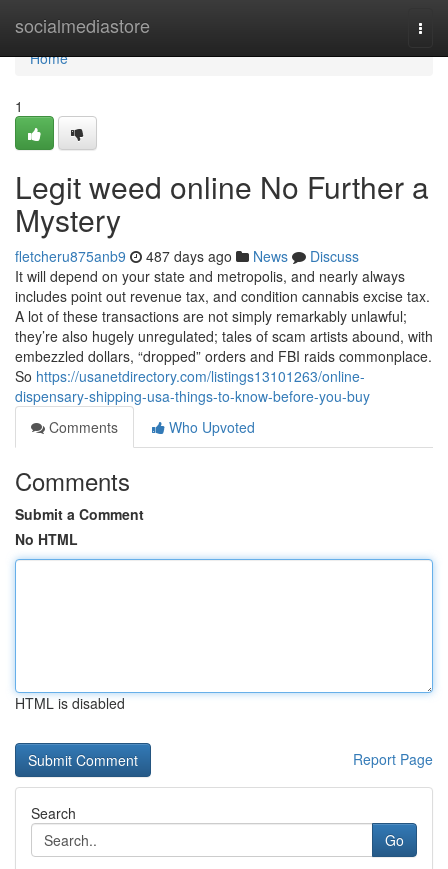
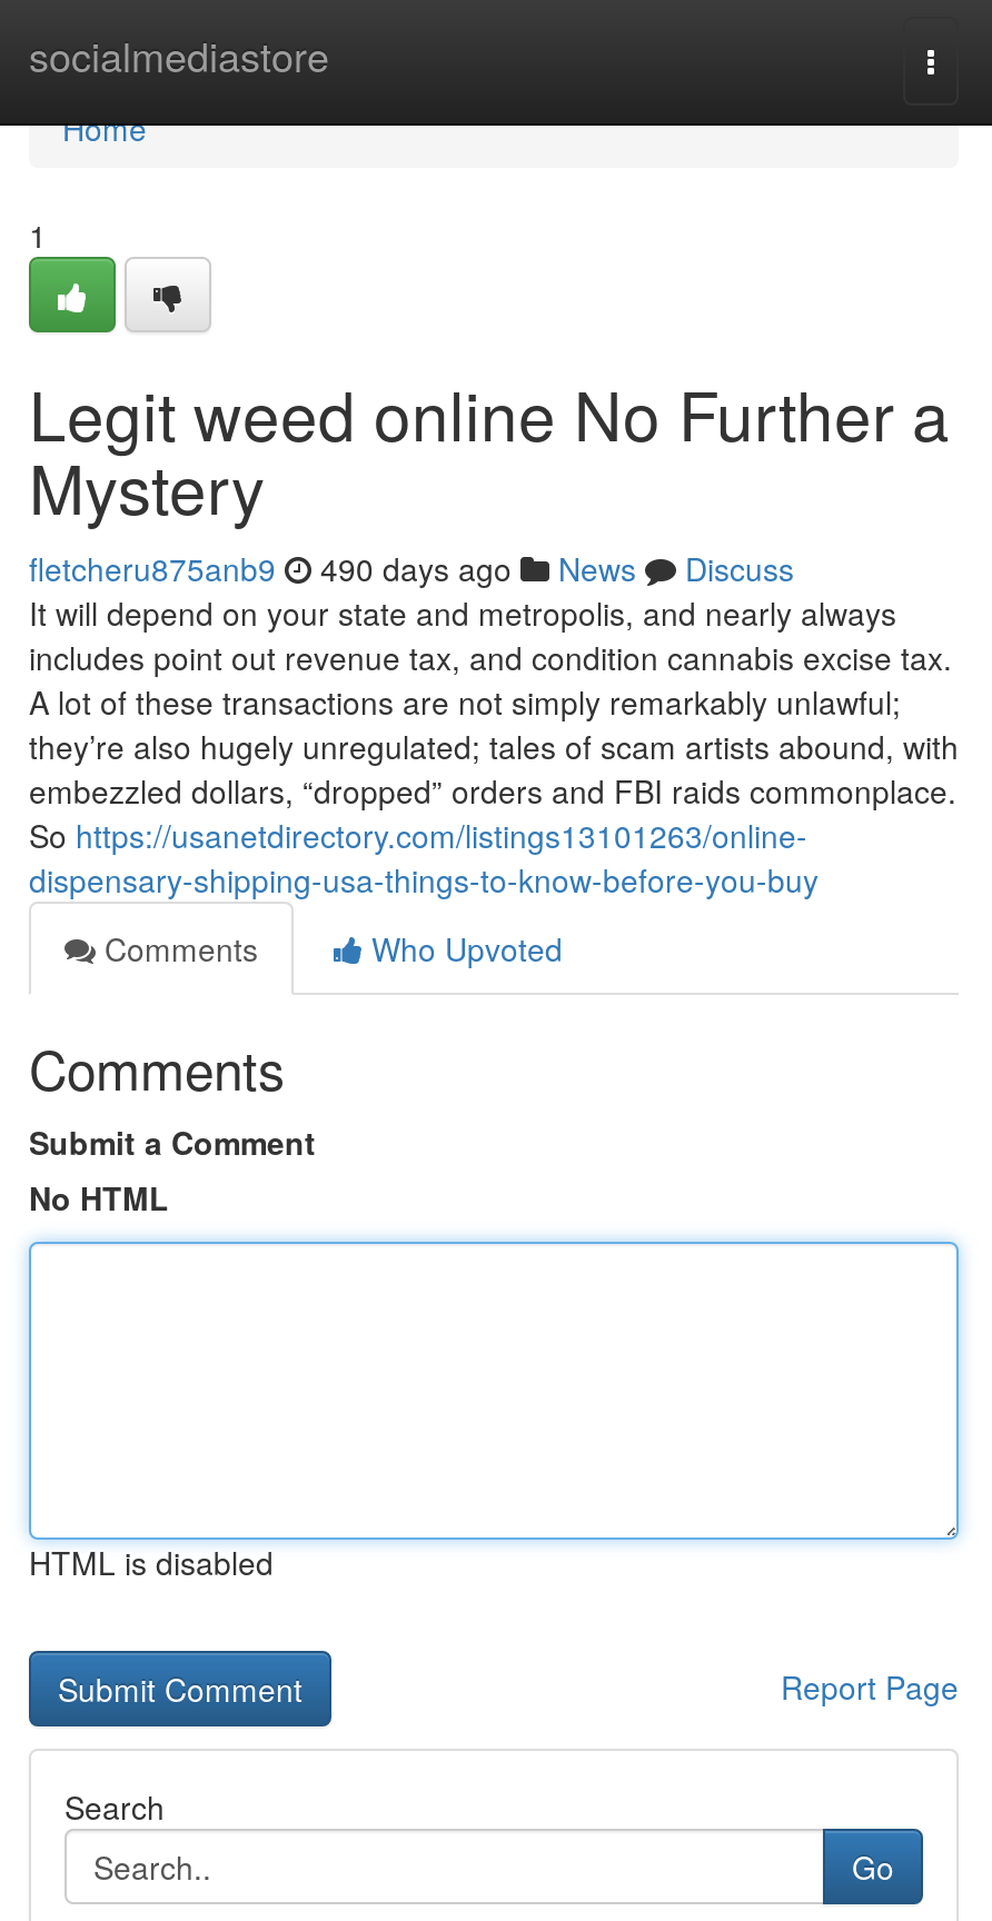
- fletcheru875anb9 487 days ago News Discuss
+ fletcheru875anb9 490 days ago News Discuss
